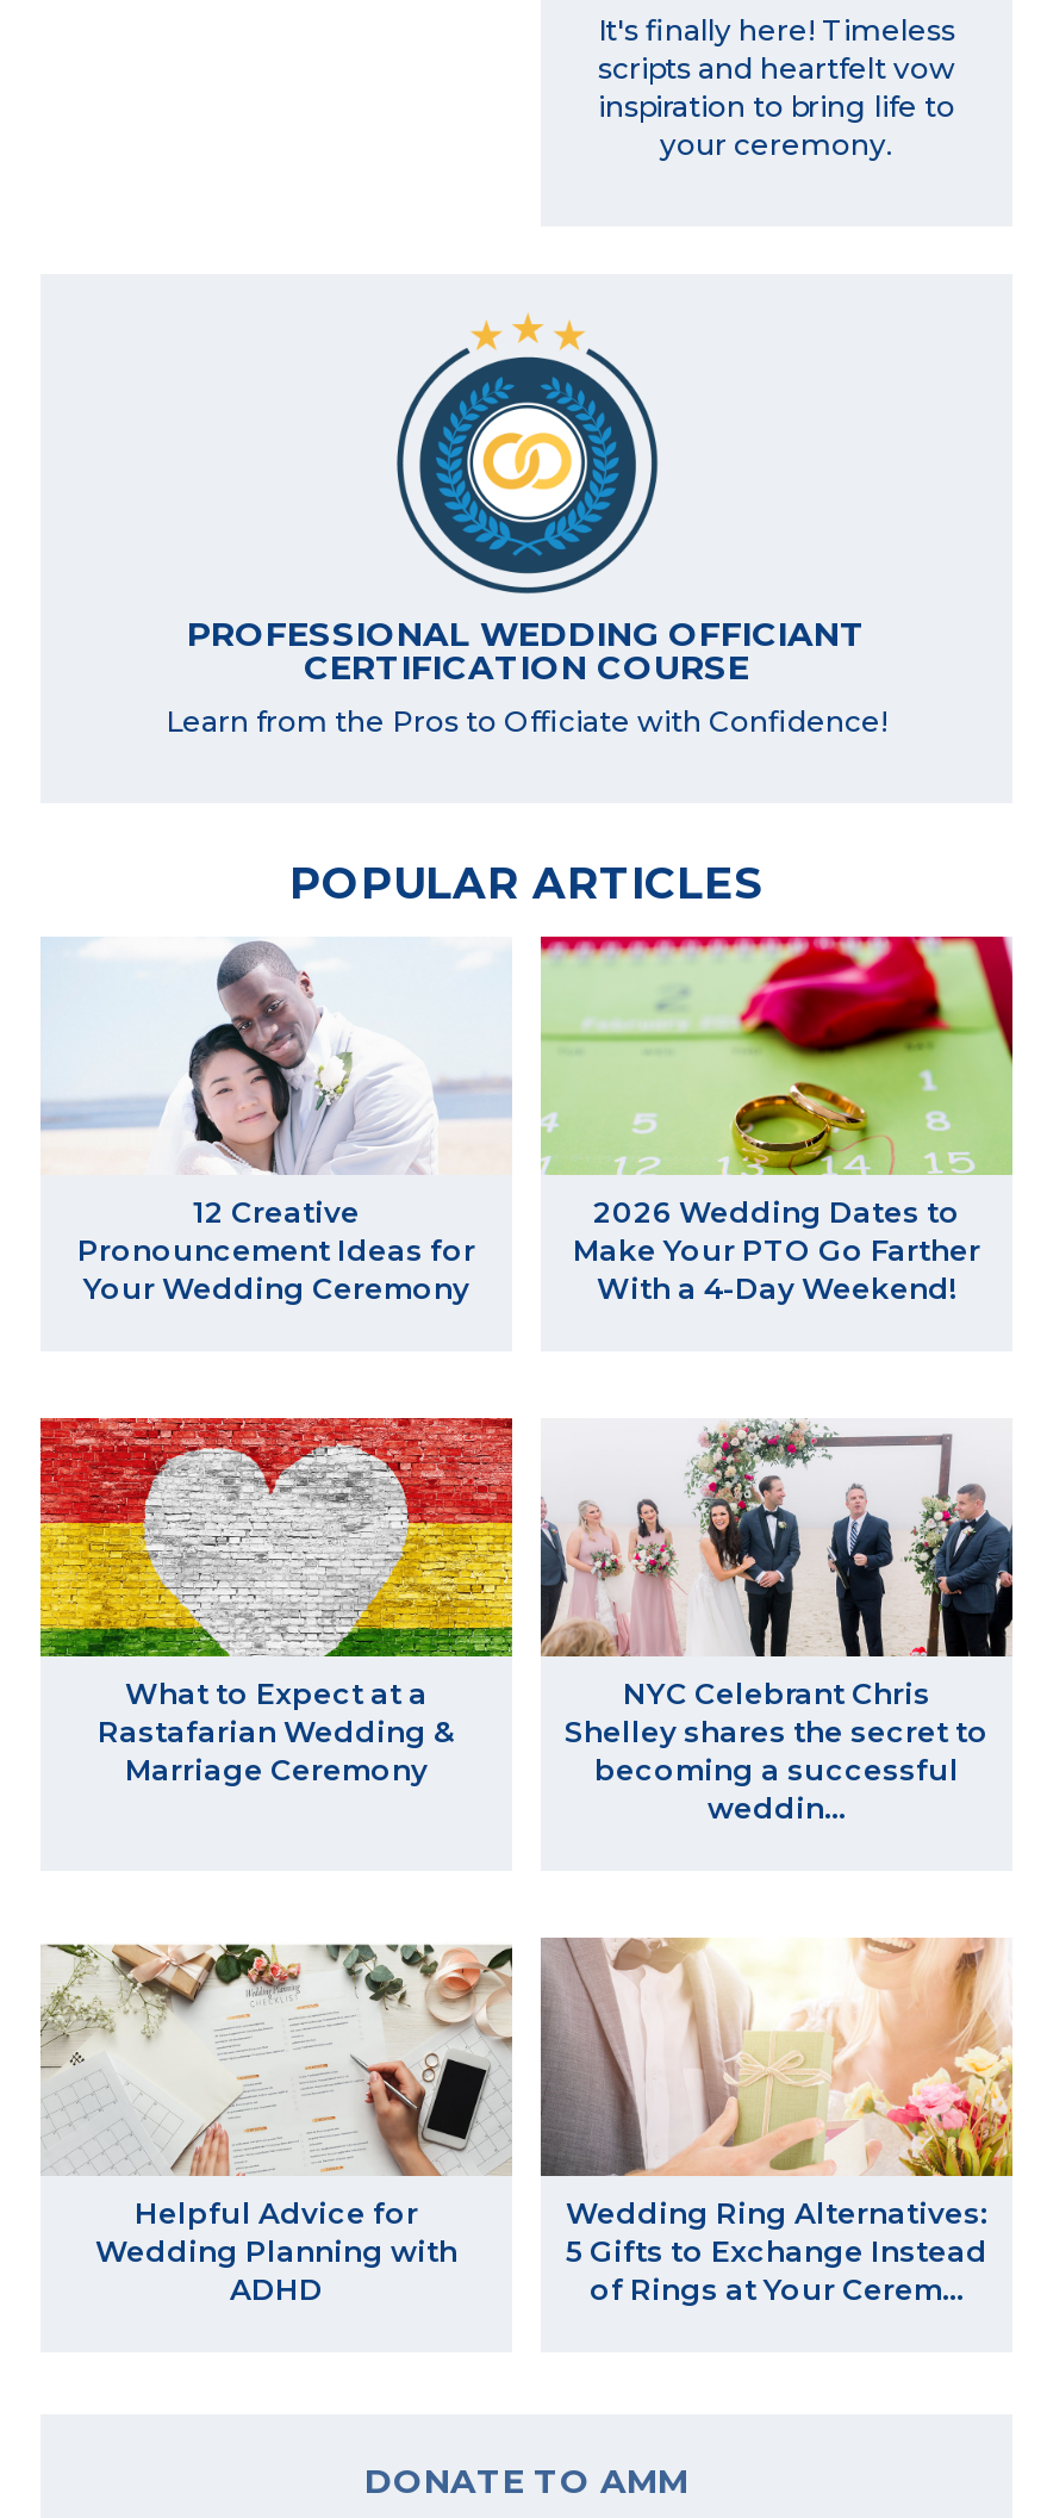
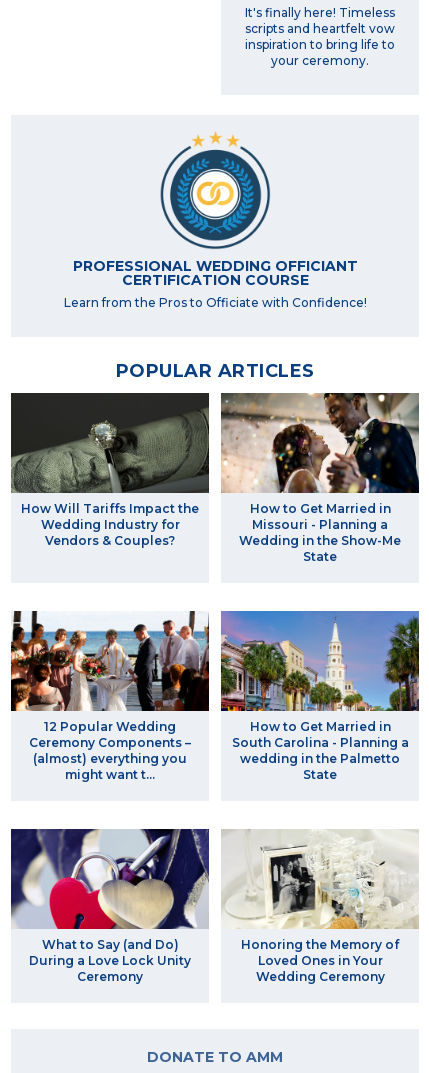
- [image]
- 12 Creative
- Pronouncement Ideas for
- Your Wedding Ceremony
+ [image]
+ How Will Tariffs Impact the
+ Wedding Industry for
+ Vendors & Couples?

- [image]
- 2026 Wedding Dates to
- Make Your PTO Go Farther
- With a 4-Day Weekend!
+ [image]
+ How to Get Married in
+ Missouri - Planning a
+ Wedding in the Show-Me
+ State

- [image]
- What to Expect at a
- Rastafarian Wedding &
- Marriage Ceremony
+ [image]
+ 12 Popular Wedding
+ Ceremony Components –
+ (almost) everything you
+ might want t...

- [image]
- NYC Celebrant Chris
- Shelley shares the secret to
- becoming a successful
- weddin...
+ [image]
+ How to Get Married in
+ South Carolina - Planning a
+ wedding in the Palmetto
+ State

- [image]
- Helpful Advice for
- Wedding Planning with
- ADHD
+ [image]
+ What to Say (and Do)
+ During a Love Lock Unity
+ Ceremony

- [image]
- Wedding Ring Alternatives:
- 5 Gifts to Exchange Instead
- of Rings at Your Cerem...
+ [image]
+ Honoring the Memory of
+ Loved Ones in Your
+ Wedding Ceremony
